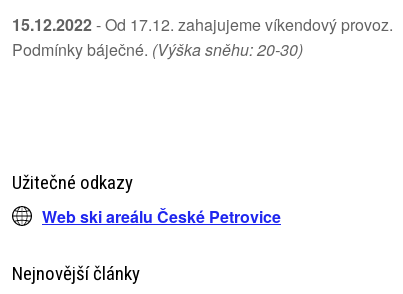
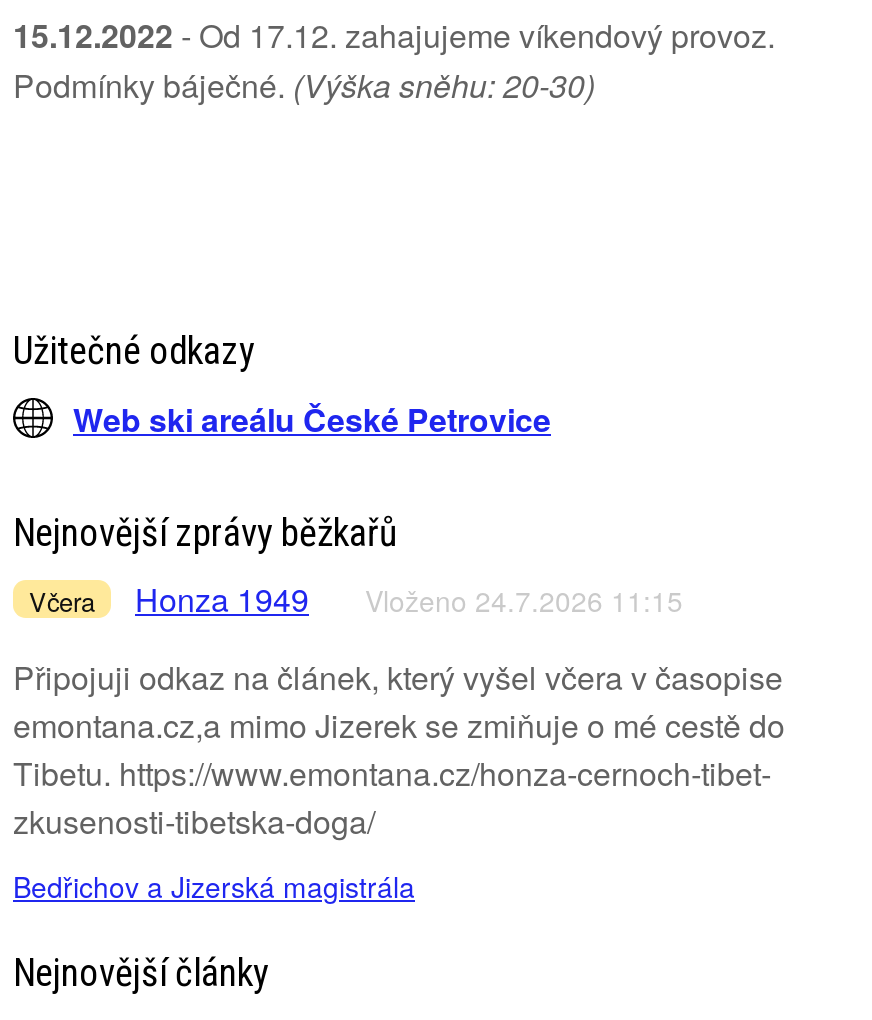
+ Nejnovější zprávy běžkařů
+ Včera
+ Honza 1949
+ Vloženo 24.7.2026 11:15
+ Připojuji odkaz na článek, který vyšel včera v časopise
+ emontana.cz,a mimo Jizerek se zmiňuje o mé cestě do
+ Tibetu. https://www.emontana.cz/honza-cernoch-tibet-
+ zkusenosti-tibetska-doga/
+ Bedřichov a Jizerská magistrála
